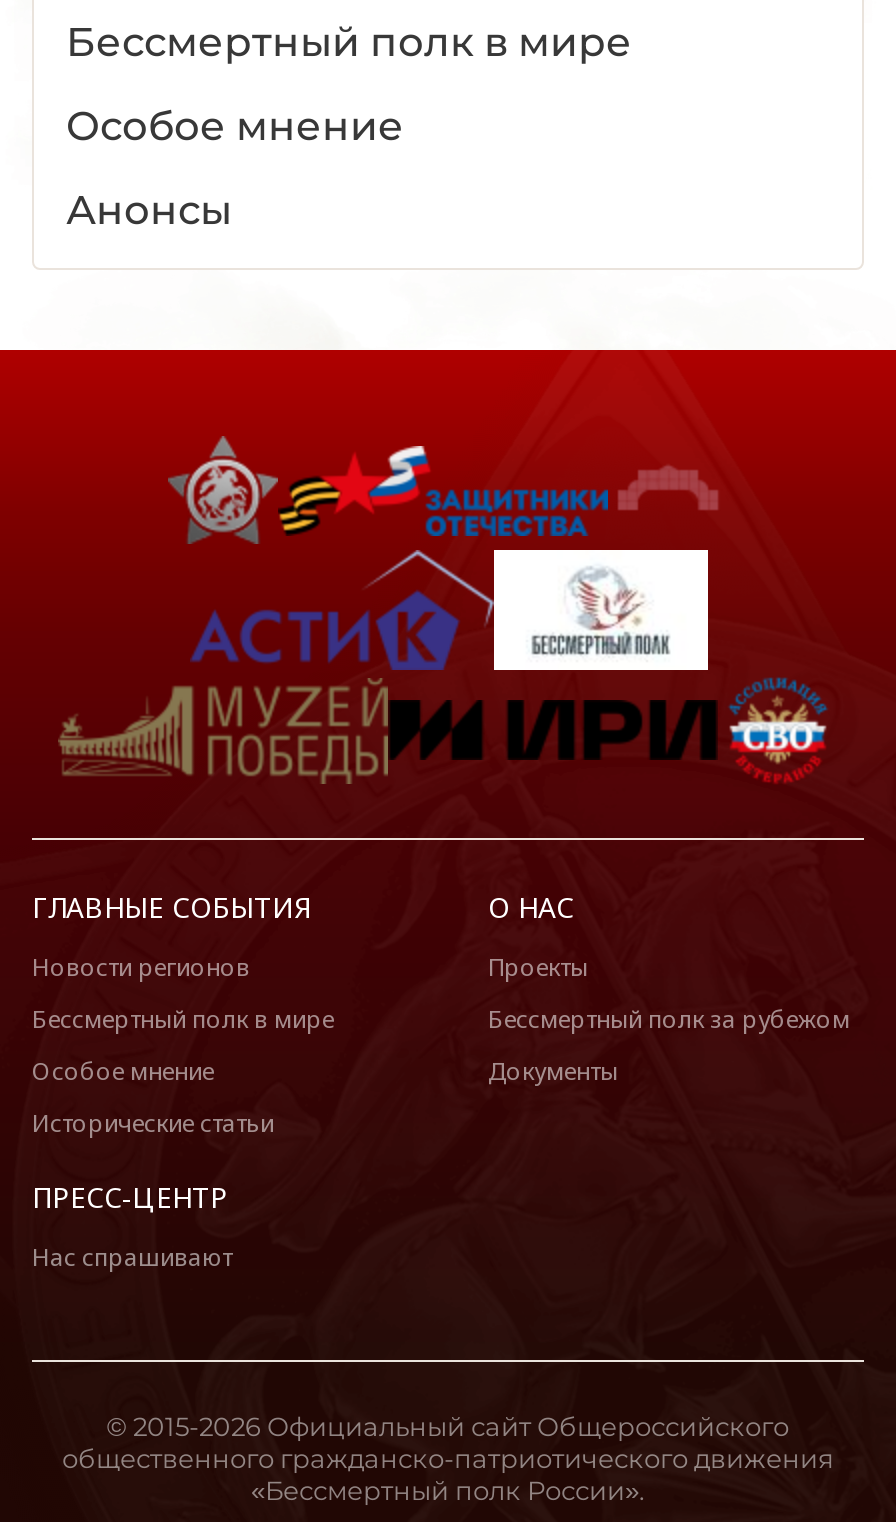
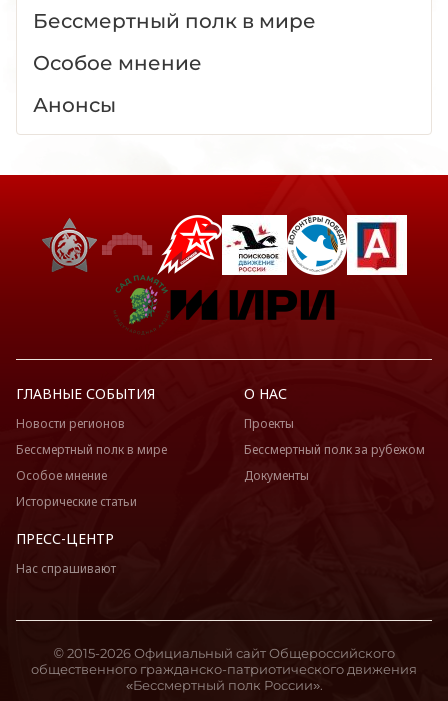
- [image]
+ [image]
